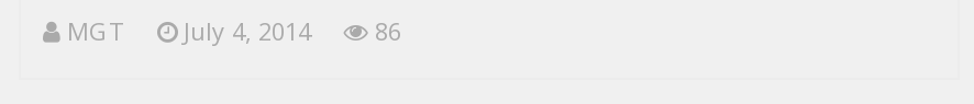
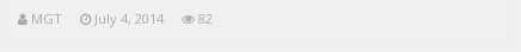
- MGT July 4, 2014 86
+ MGT July 4, 2014 82
